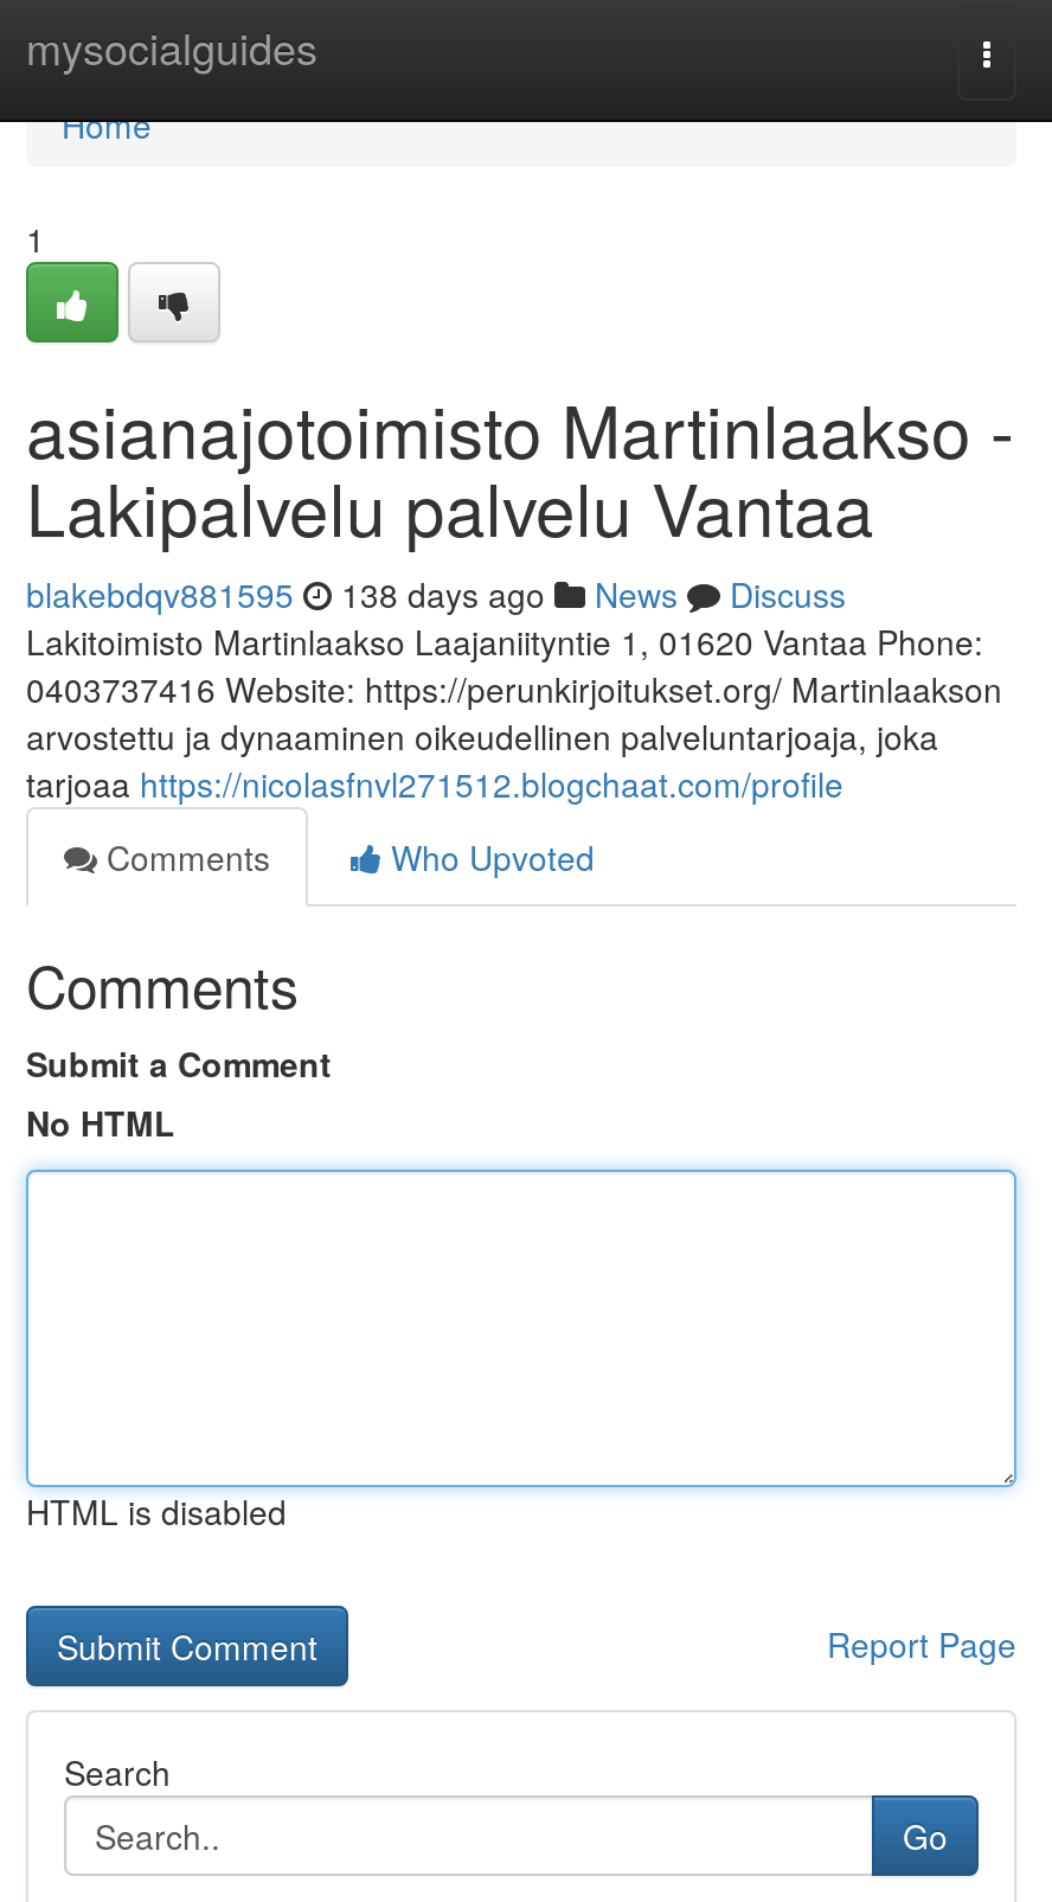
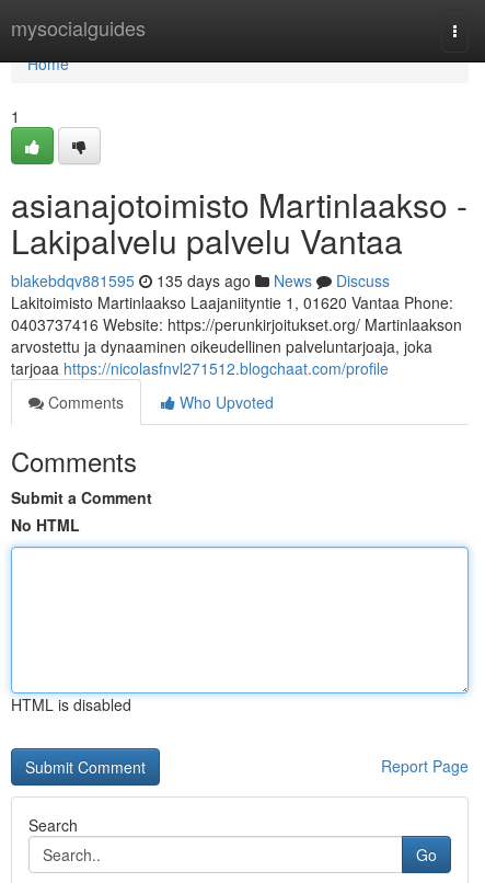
- blakebdqv881595 138 days ago News Discuss
+ blakebdqv881595 135 days ago News Discuss
